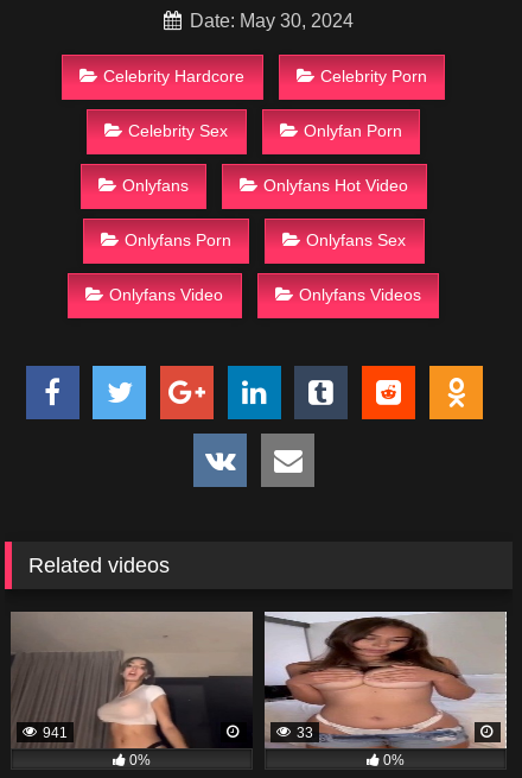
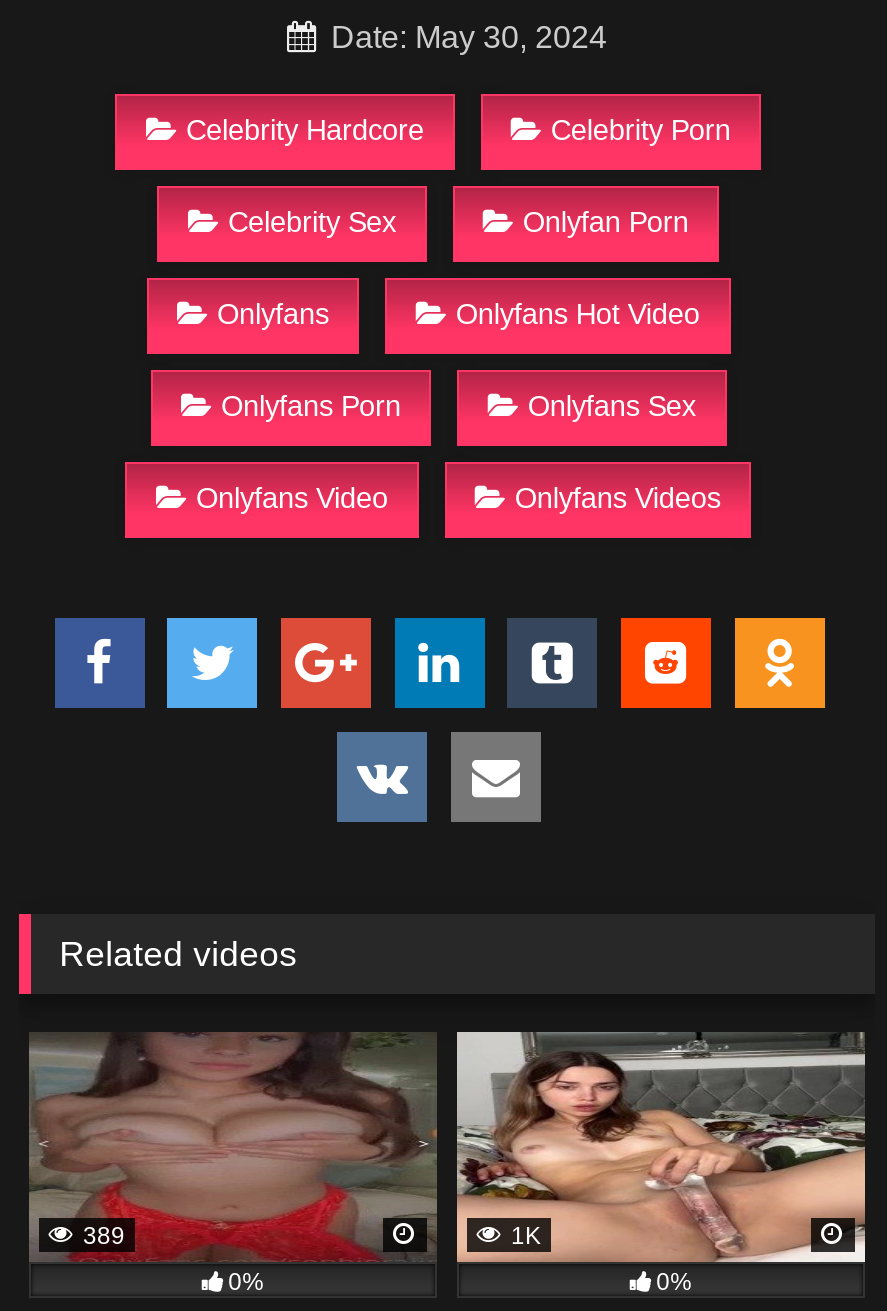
- [image]
- 941
+ [image]
+ 389

- [image]
- 33
+ [image]
+ 1K
